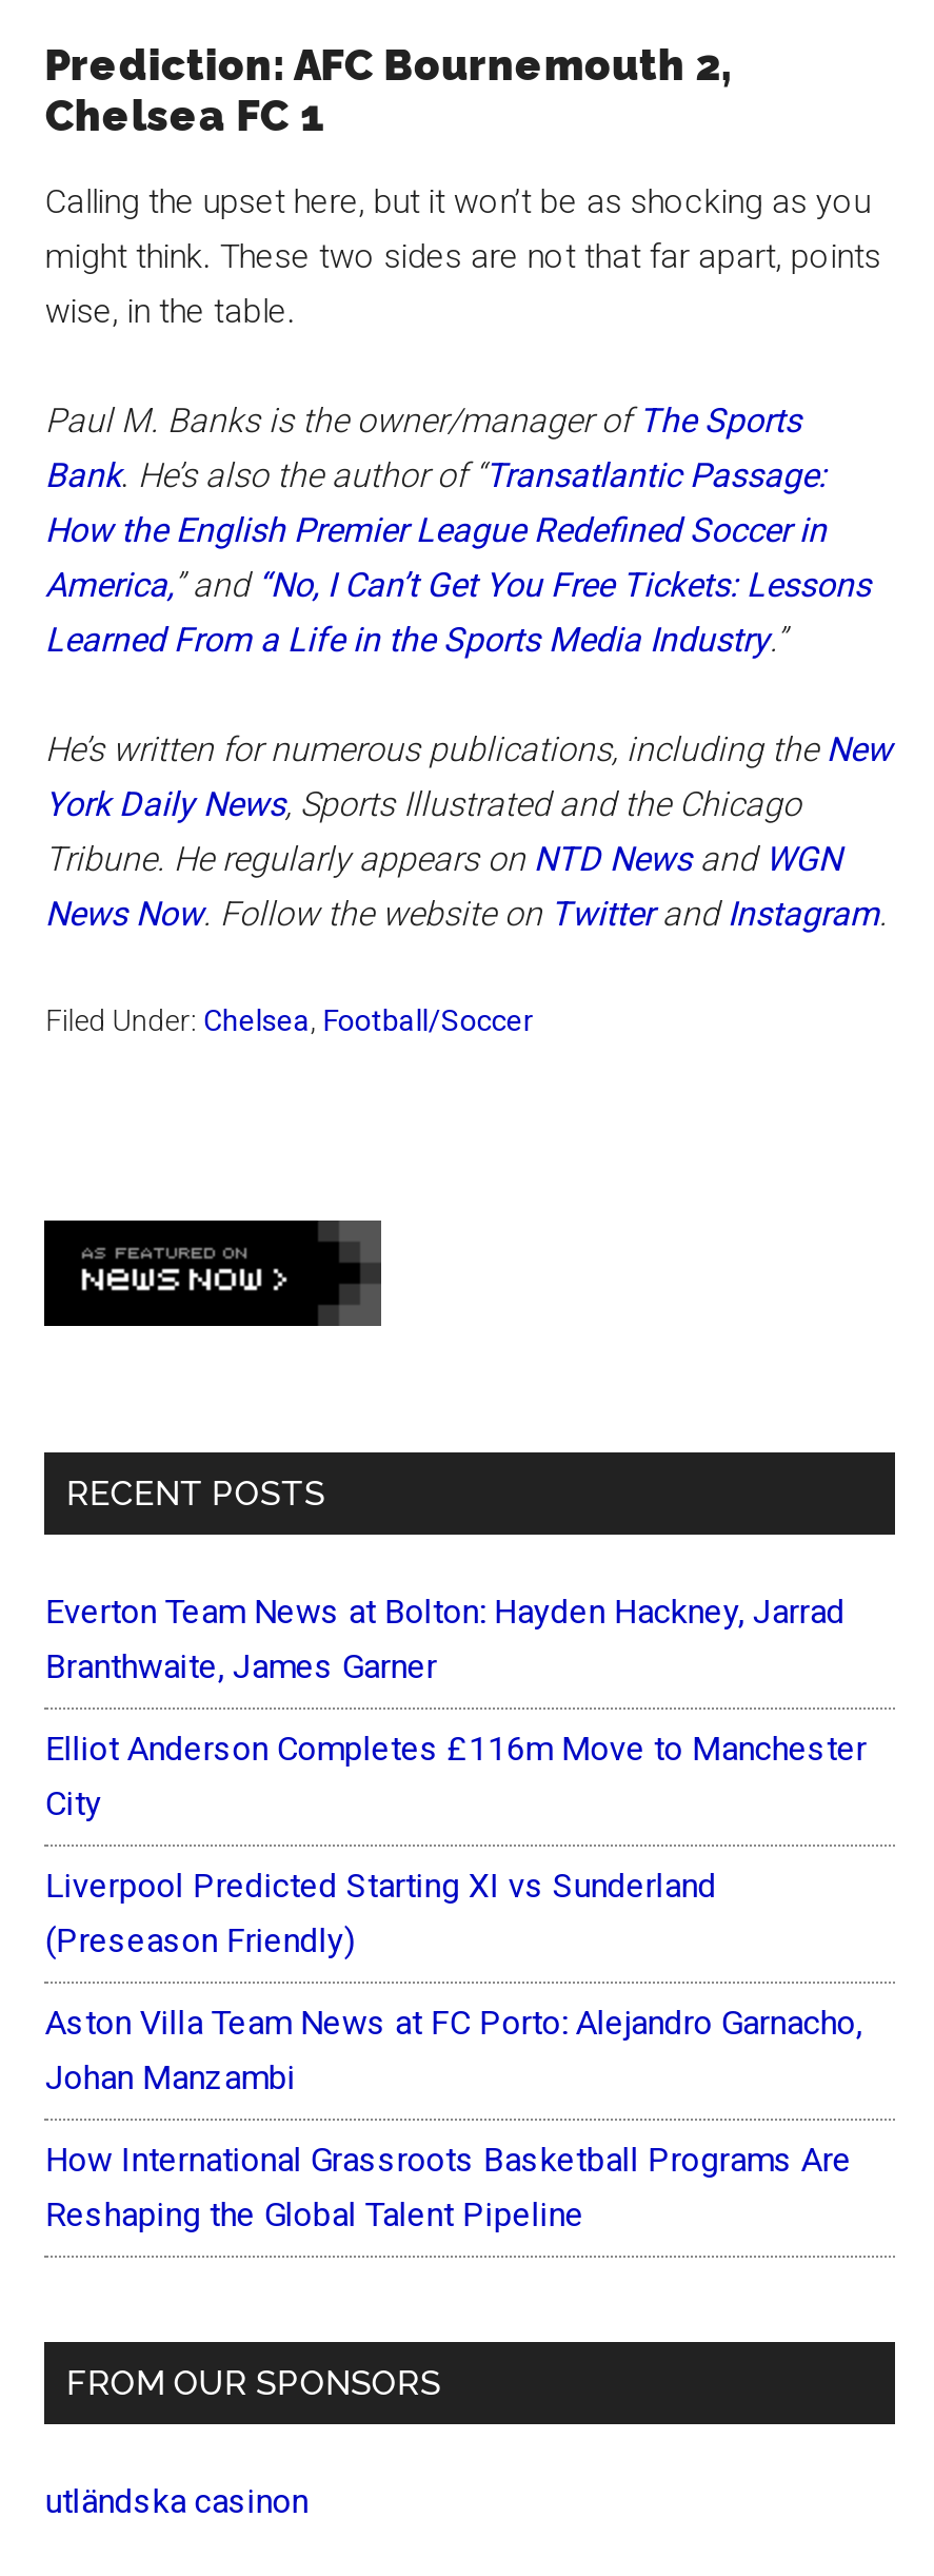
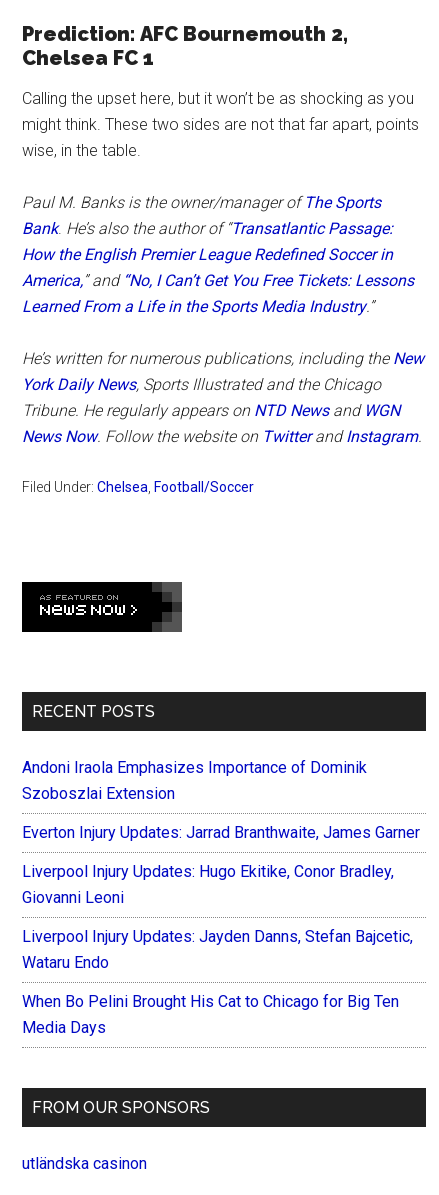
- Everton Team News at Bolton: Hayden Hackney, Jarrad
- Branthwaite, James Garner
+ Andoni Iraola Emphasizes Importance of Dominik
+ Szoboszlai Extension

- Elliot Anderson Completes £116m Move to Manchester
- City
+ Everton Injury Updates: Jarrad Branthwaite, James Garner

- Liverpool Predicted Starting XI vs Sunderland
- (Preseason Friendly)
+ Liverpool Injury Updates: Hugo Ekitike, Conor Bradley,
+ Giovanni Leoni

- Aston Villa Team News at FC Porto: Alejandro Garnacho,
- Johan Manzambi
+ Liverpool Injury Updates: Jayden Danns, Stefan Bajcetic,
+ Wataru Endo

- How International Grassroots Basketball Programs Are
- Reshaping the Global Talent Pipeline
+ When Bo Pelini Brought His Cat to Chicago for Big Ten
+ Media Days
